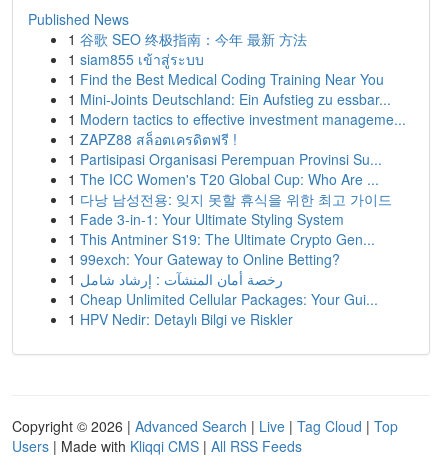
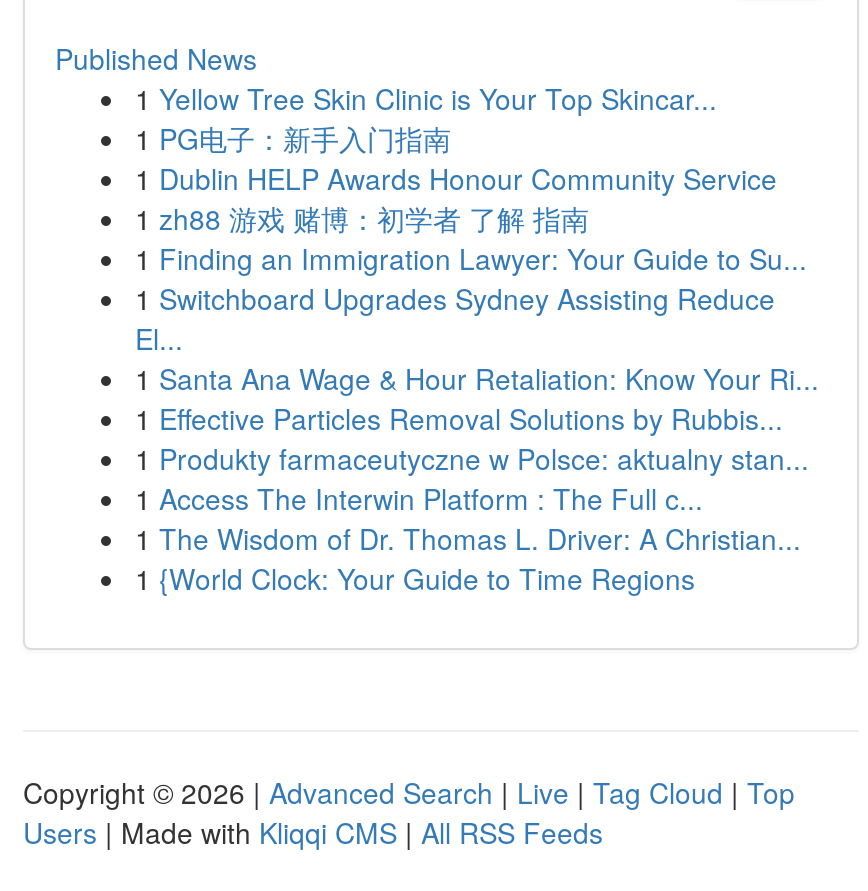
- 1 谷歌 SEO 终极指南：今年 最新 方法
- 1 siam855 เข้าสู่ระบบ
- 1 Find the Best Medical Coding Training Near You
- 1 Mini-Joints Deutschland: Ein Aufstieg zu essbar...
- 1 Modern tactics to effective investment manageme...
- 1 ZAPZ88 สล็อตเครดิตฟรี !
- 1 Partisipasi Organisasi Perempuan Provinsi Su...
- 1 The ICC Women's T20 Global Cup: Who Are ...
- 1 다낭 남성전용: 잊지 못할 휴식을 위한 최고 가이드
- 1 Fade 3-in-1: Your Ultimate Styling System
- 1 This Antminer S19: The Ultimate Crypto Gen...
- 1 99exch: Your Gateway to Online Betting?
- 1 رخصة أمان المنشآت : إرشاد شامل
- 1 Cheap Unlimited Cellular Packages: Your Gui...
- 1 HPV Nedir: Detaylı Bilgi ve Riskler
+ 1 Yellow Tree Skin Clinic is Your Top Skincar...
+ 1 PG电子：新手入门指南
+ 1 Dublin HELP Awards Honour Community Service
+ 1 zh88 游戏 赌博：初学者 了解 指南
+ 1 Finding an Immigration Lawyer: Your Guide to Su...
+ 1 Switchboard Upgrades Sydney Assisting Reduce
+ El...
+ 1 Santa Ana Wage & Hour Retaliation: Know Your Ri...
+ 1 Effective Particles Removal Solutions by Rubbis...
+ 1 Produkty farmaceutyczne w Polsce: aktualny stan...
+ 1 Access The Interwin Platform : The Full c...
+ 1 The Wisdom of Dr. Thomas L. Driver: A Christian...
+ 1 {World Clock: Your Guide to Time Regions
